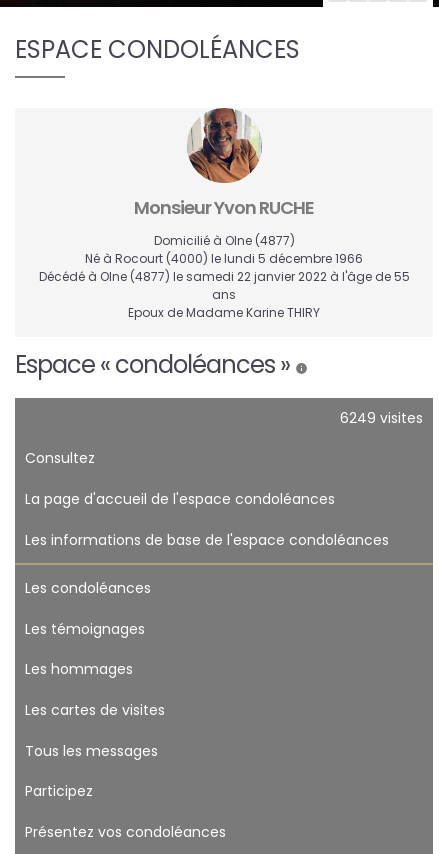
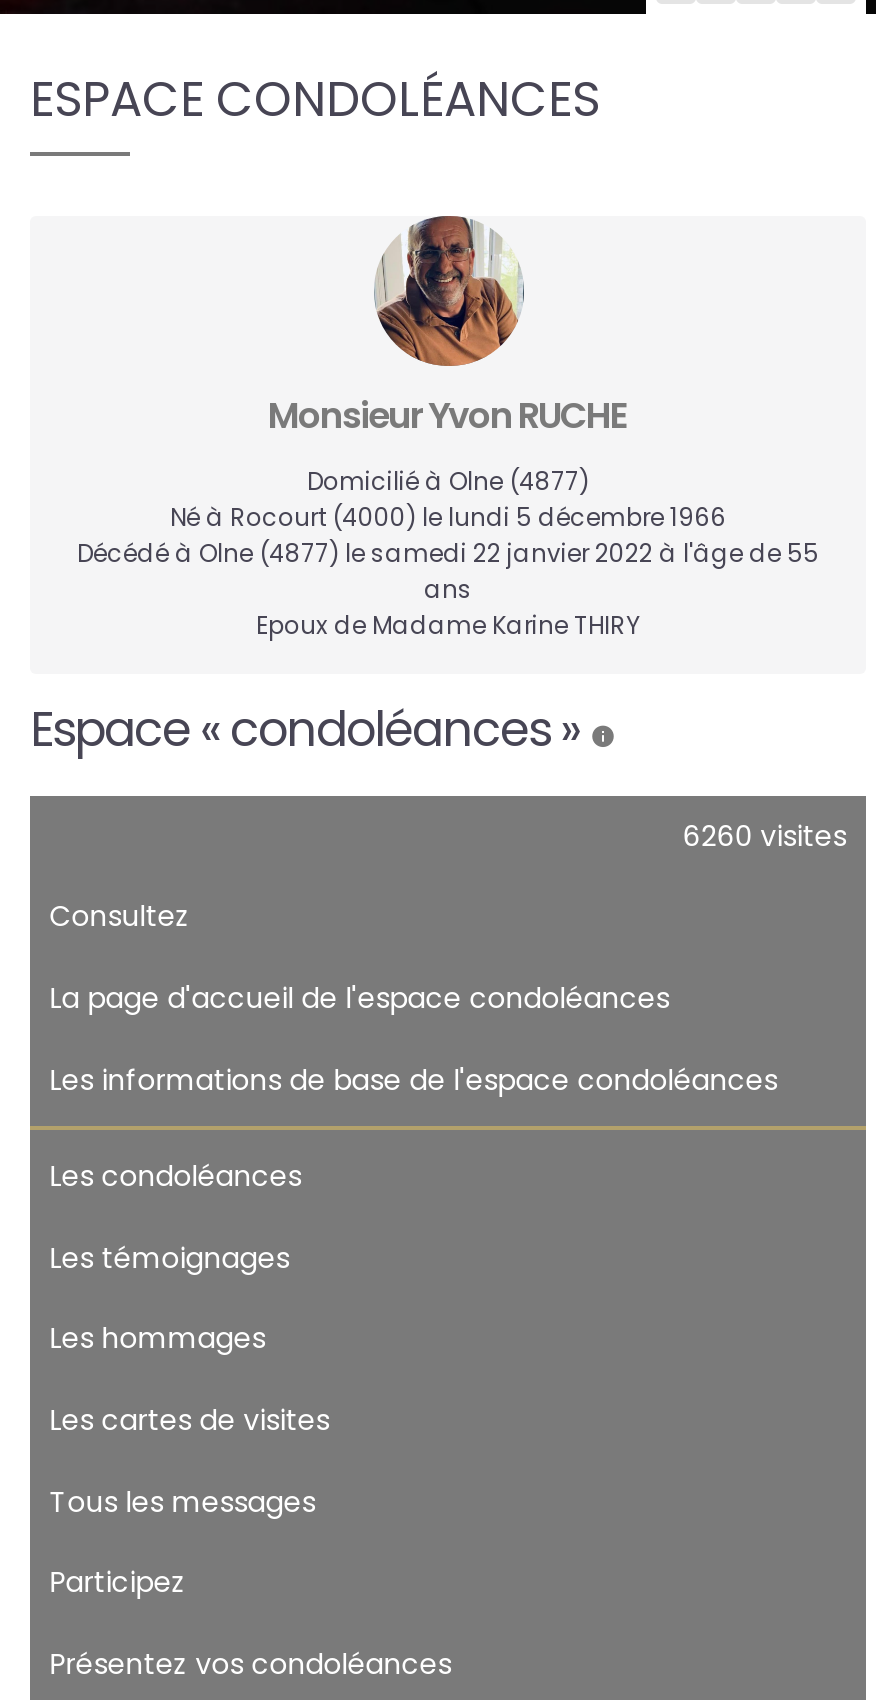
- 6249 visites
+ 6260 visites
